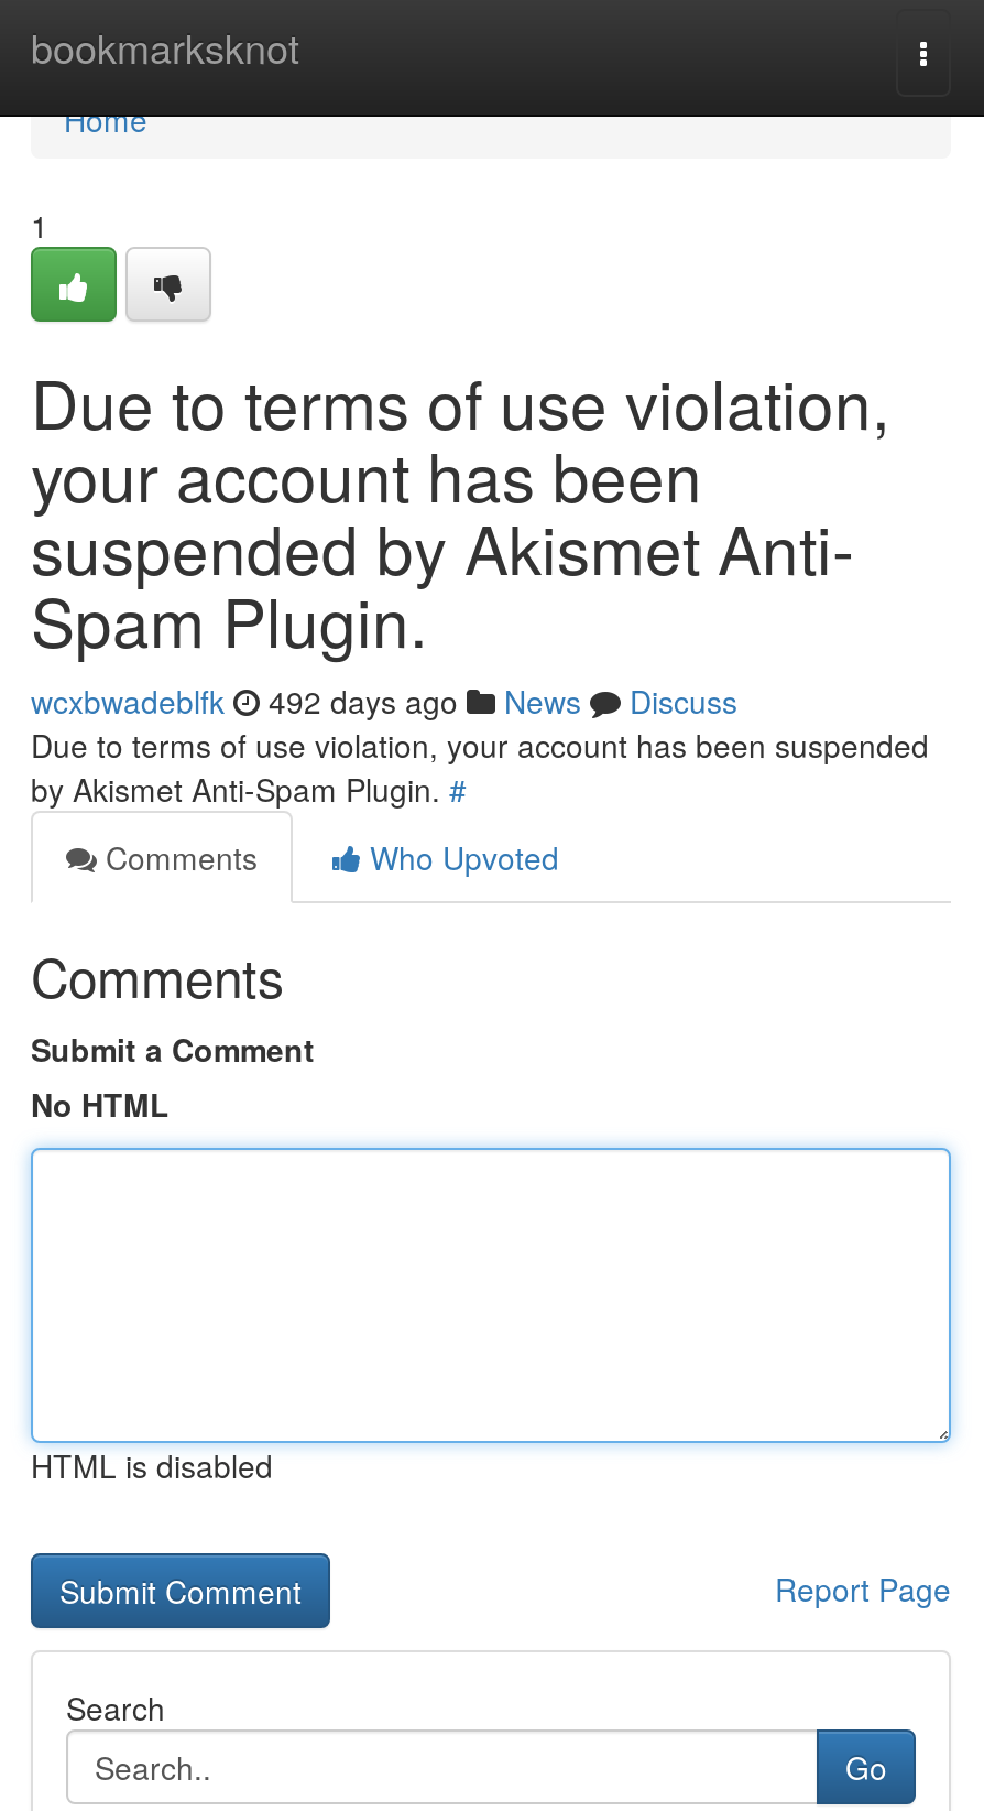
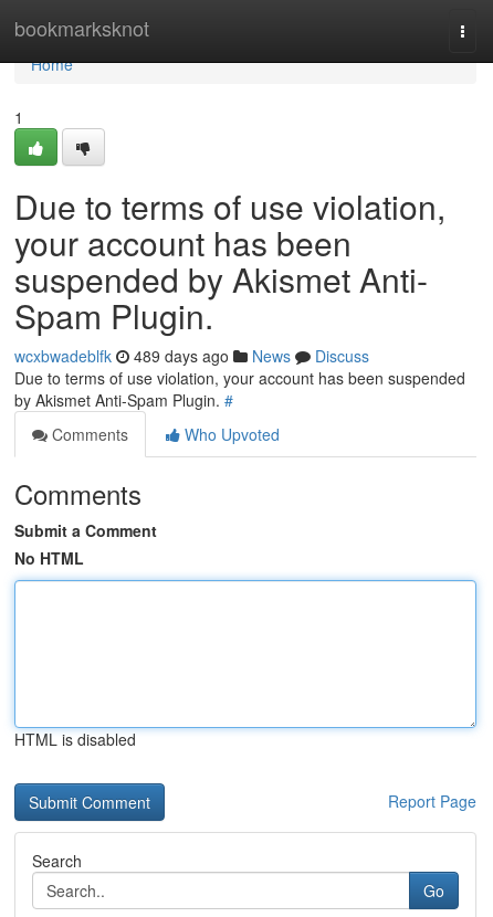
- wcxbwadeblfk 492 days ago News Discuss
+ wcxbwadeblfk 489 days ago News Discuss
